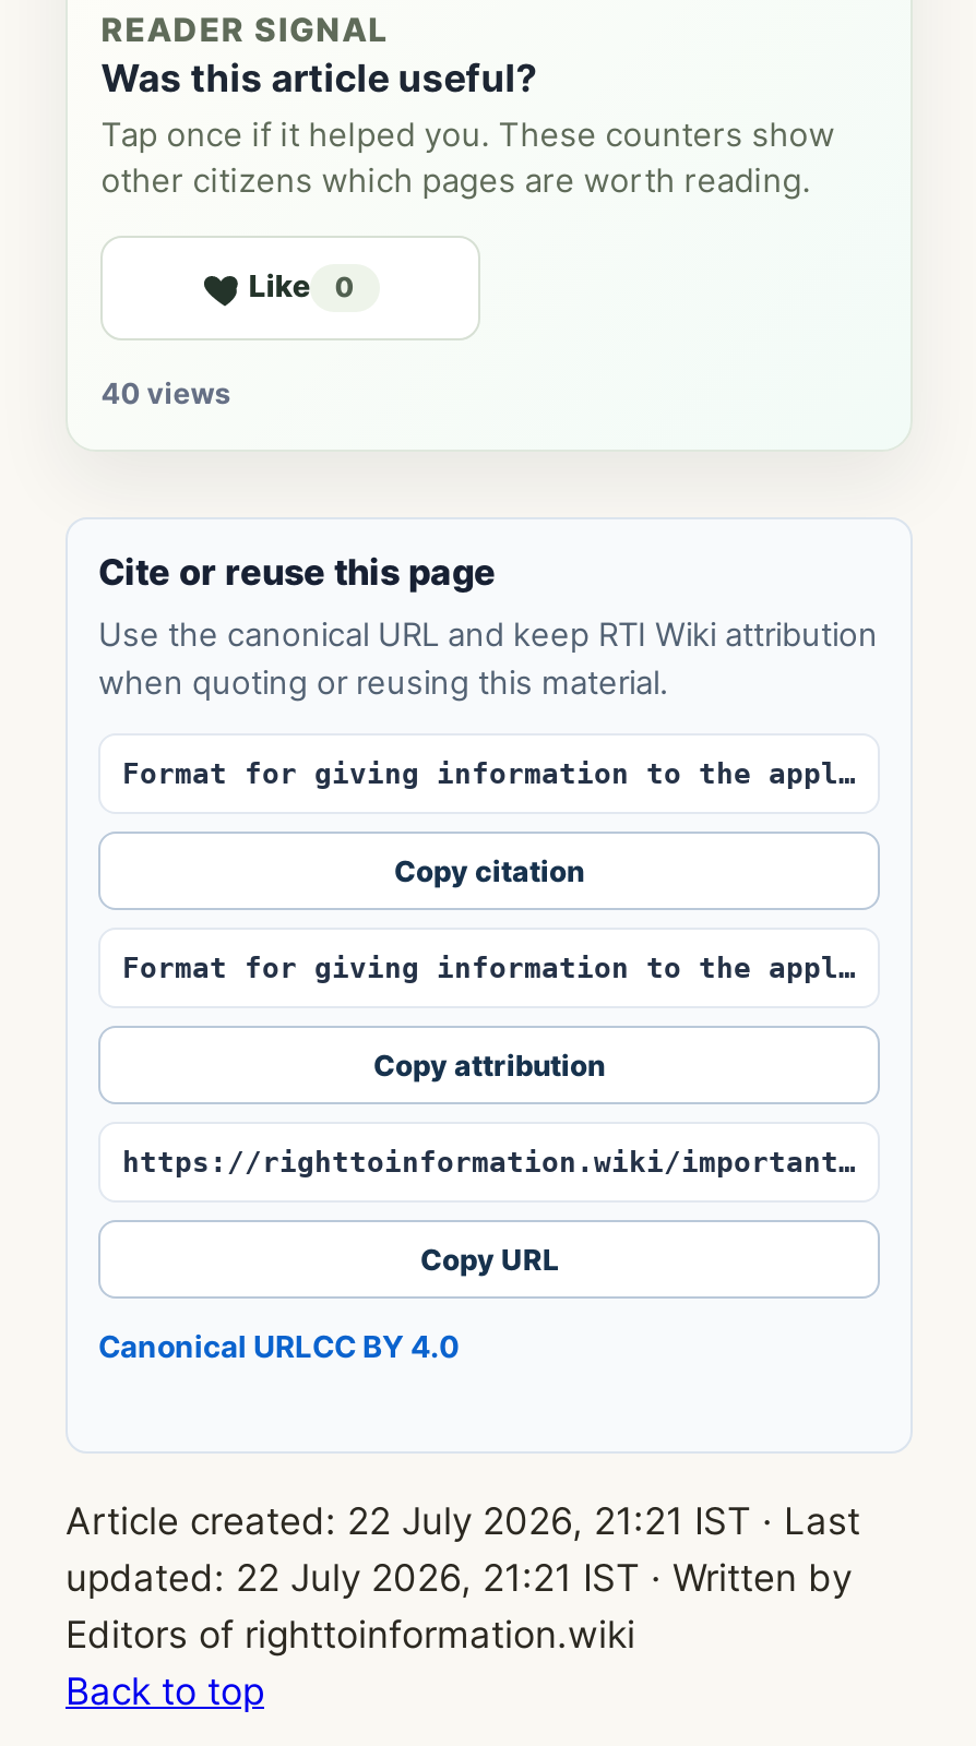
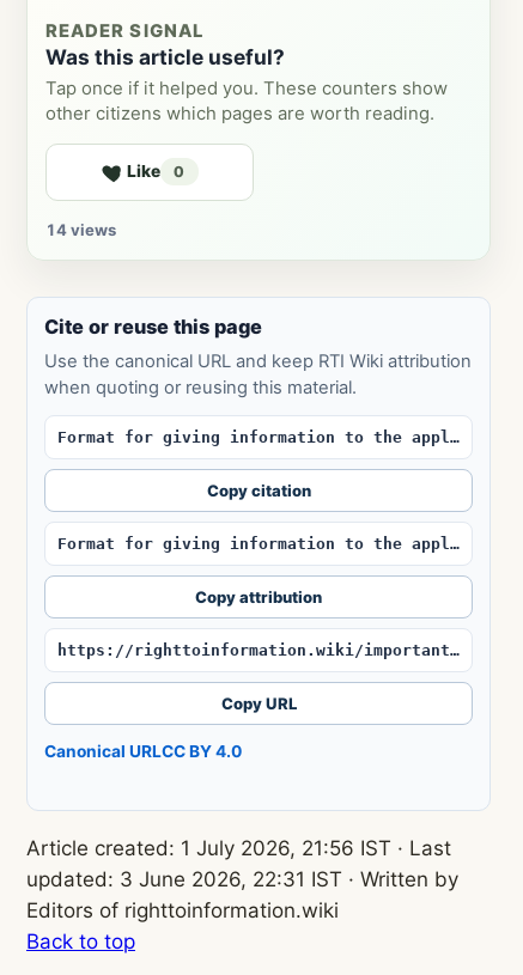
- 40 views
+ 14 views

- Article created: 22 July 2026, 21:21 IST · Last
+ Article created: 1 July 2026, 21:56 IST · Last

- updated: 22 July 2026, 21:21 IST · Written by
+ updated: 3 June 2026, 22:31 IST · Written by
